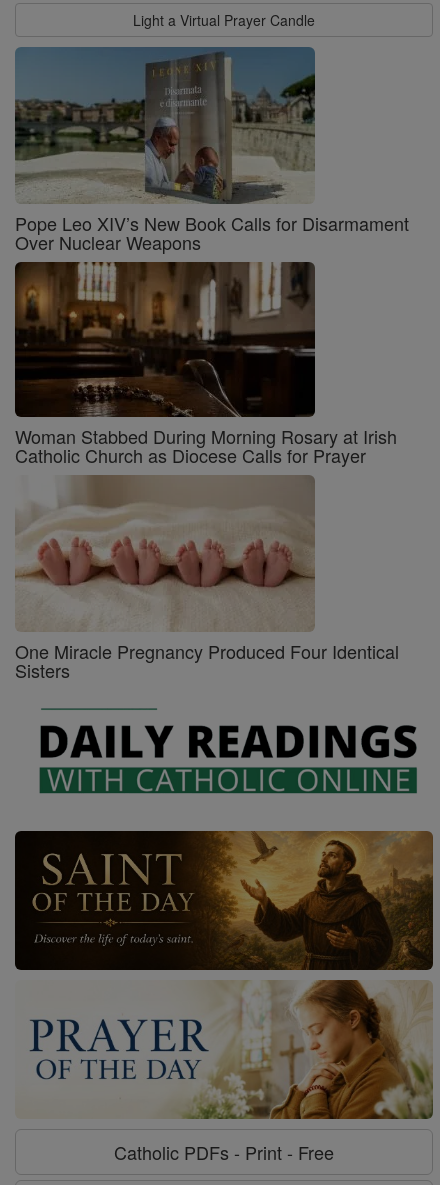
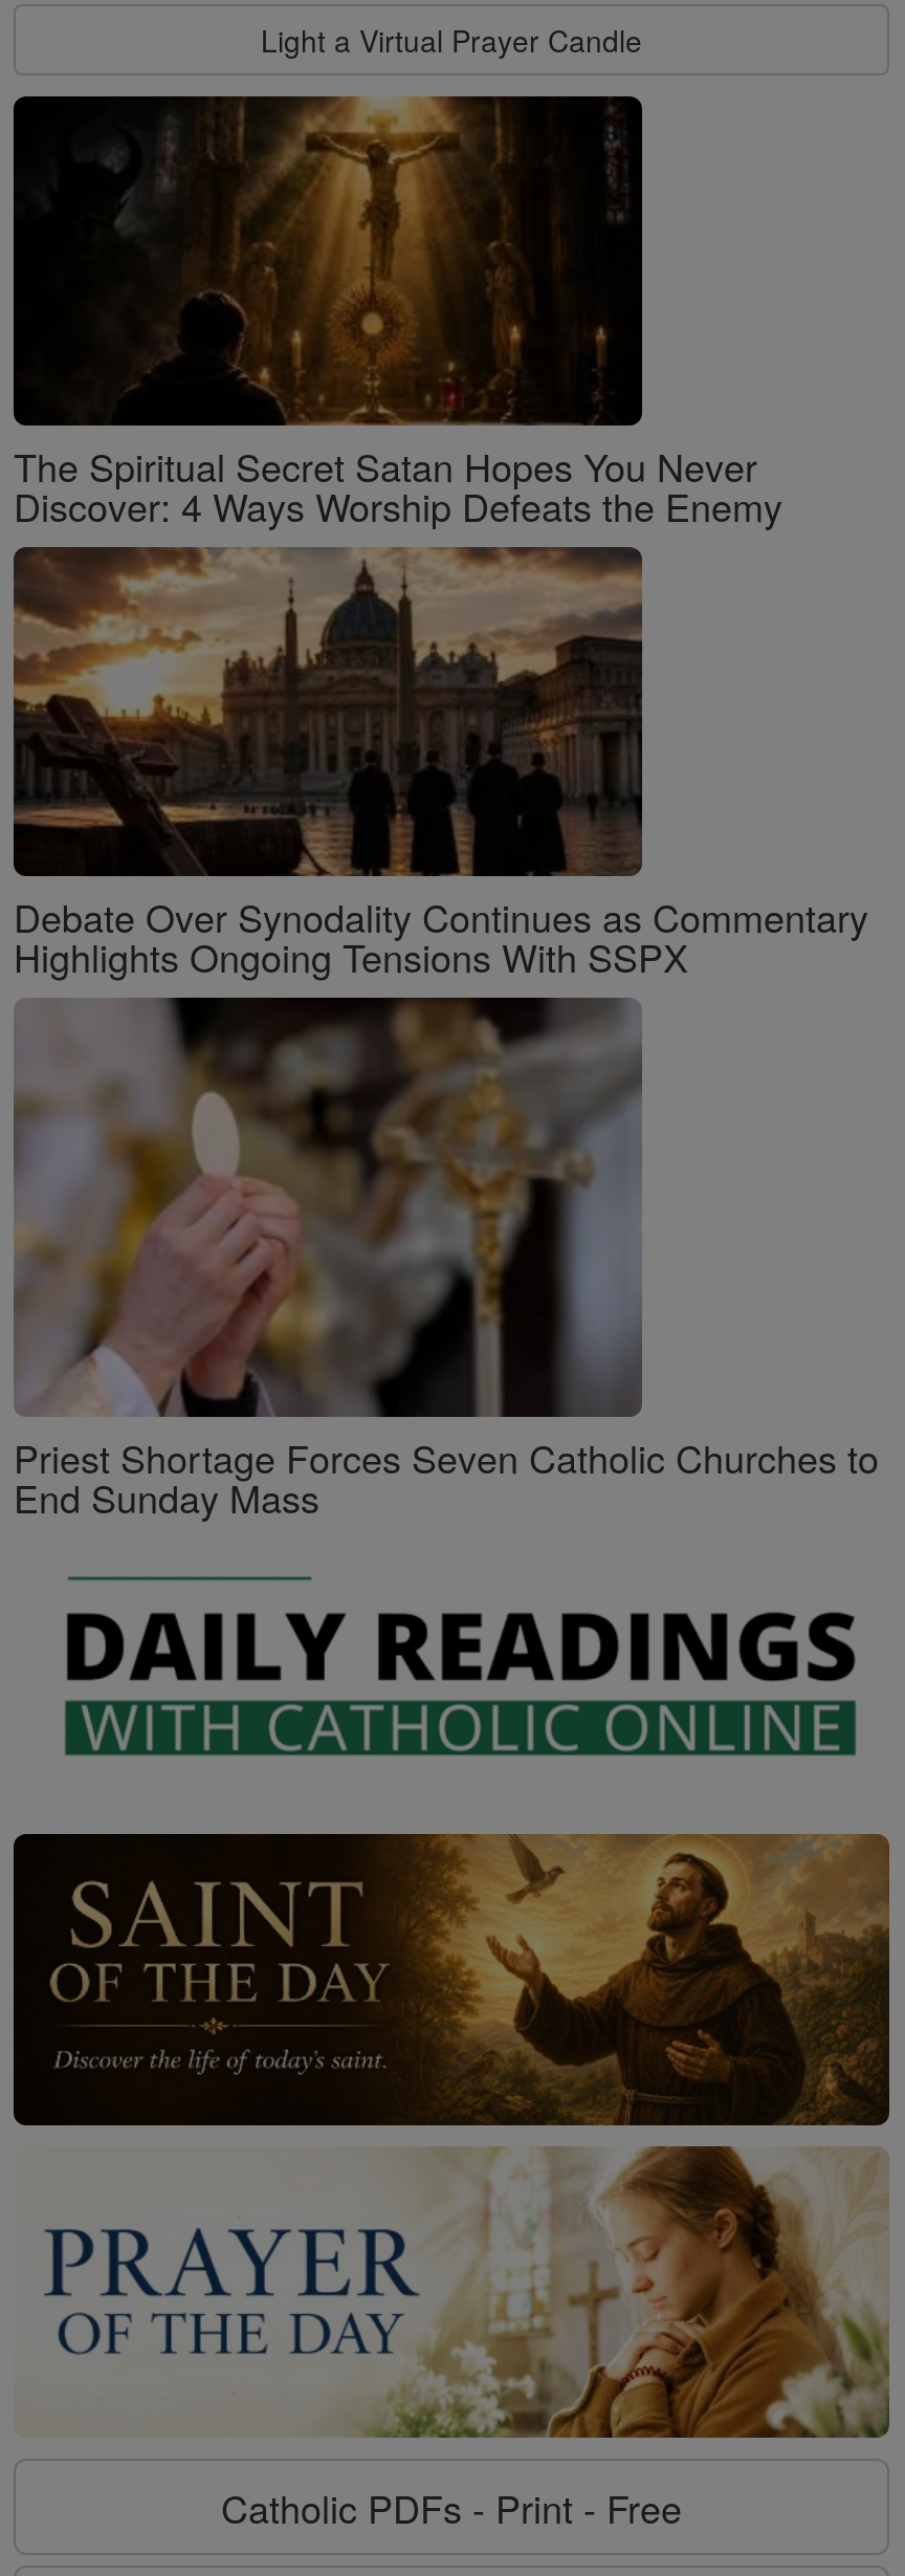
- [image]
+ [image]

- Pope Leo XIV’s New Book Calls for Disarmament
- Over Nuclear Weapons
+ The Spiritual Secret Satan Hopes You Never
+ Discover: 4 Ways Worship Defeats the Enemy

- [image]
+ [image]

- Woman Stabbed During Morning Rosary at Irish
- Catholic Church as Diocese Calls for Prayer
+ Debate Over Synodality Continues as Commentary
+ Highlights Ongoing Tensions With SSPX

- [image]
+ [image]

- One Miracle Pregnancy Produced Four Identical
- Sisters
+ Priest Shortage Forces Seven Catholic Churches to
+ End Sunday Mass
